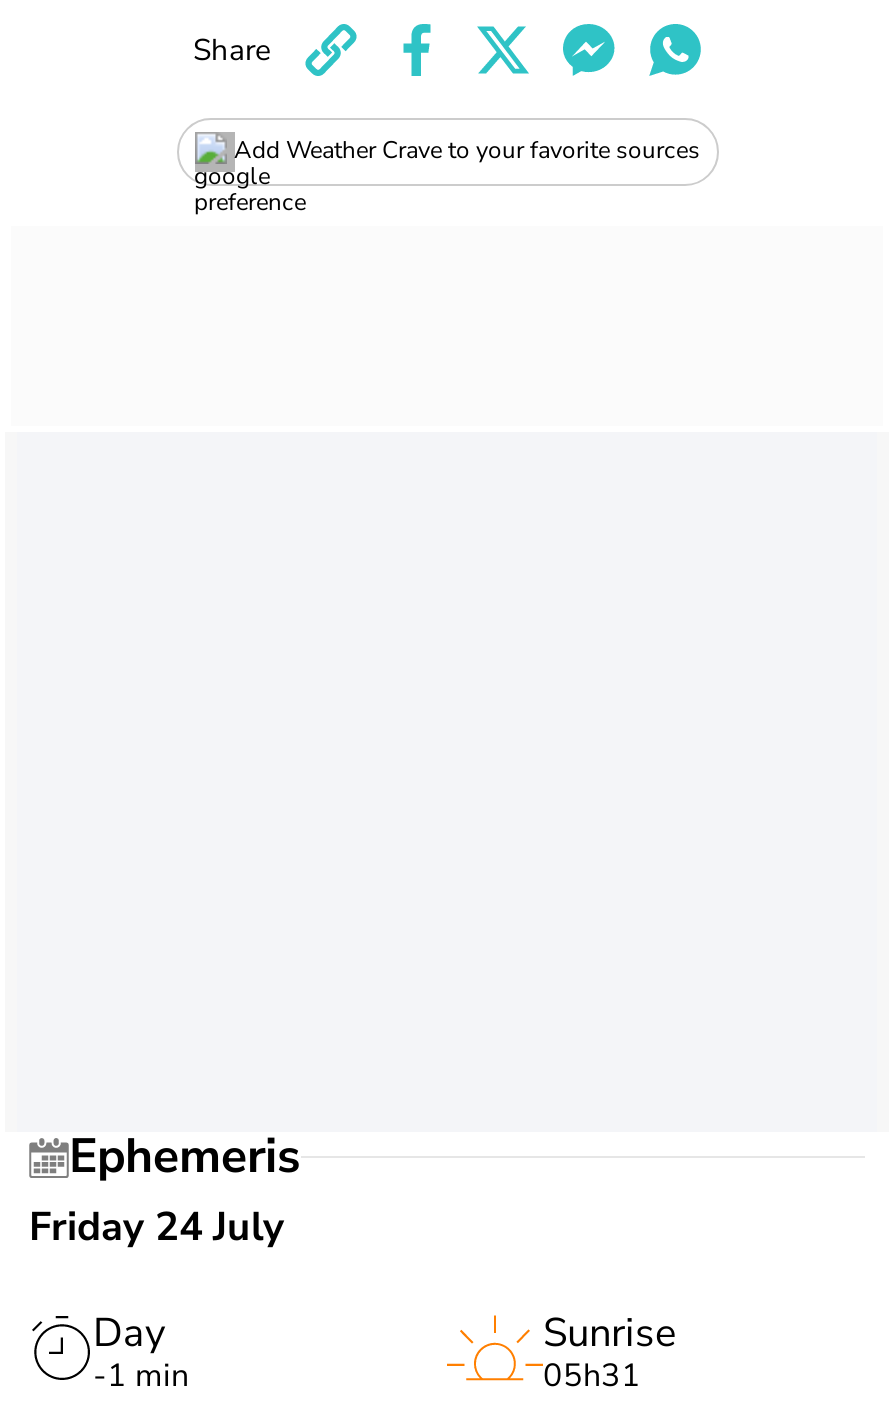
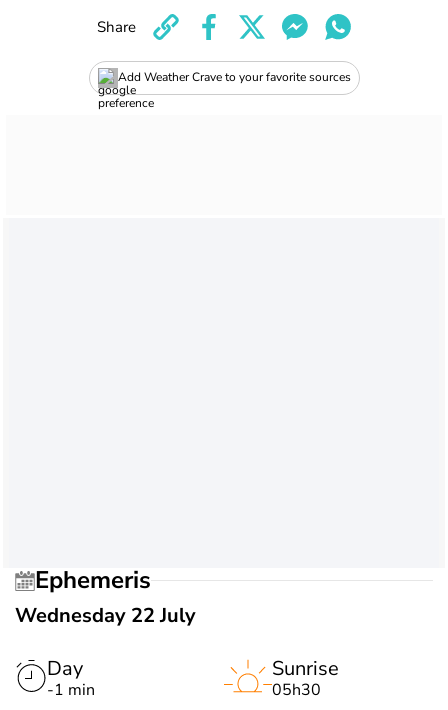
- Friday 24 July
+ Wednesday 22 July

- 05h31
+ 05h30
